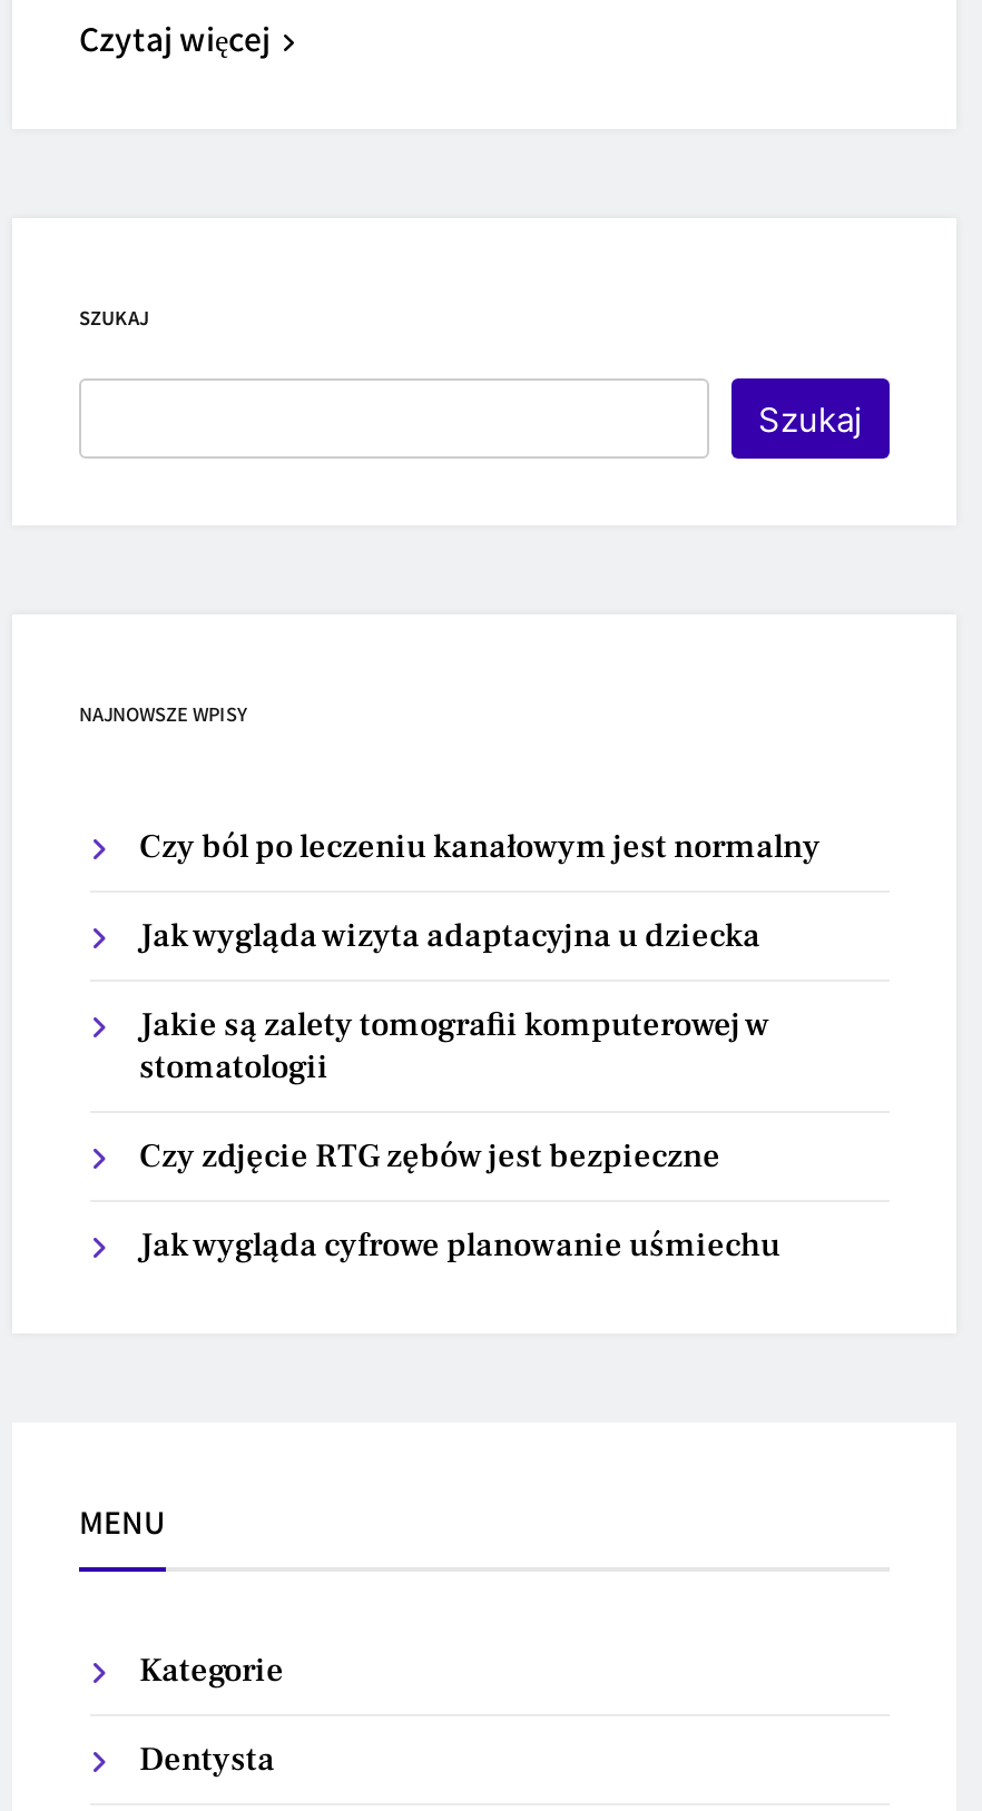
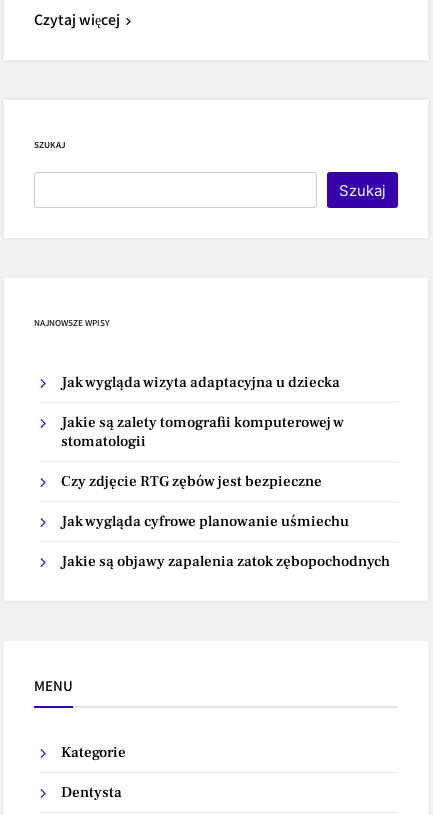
- Czy ból po leczeniu kanałowym jest normalny

moved up: Jak wygląda wizyta adaptacyjna u dziecka | Jakie są zalety tomografii komputerowej w | stomatologii | Czy zdjęcie RTG zębów jest bezpieczne | Jak wygląda cyfrowe planowanie uśmiechu

+ Jakie są objawy zapalenia zatok zębopochodnych
